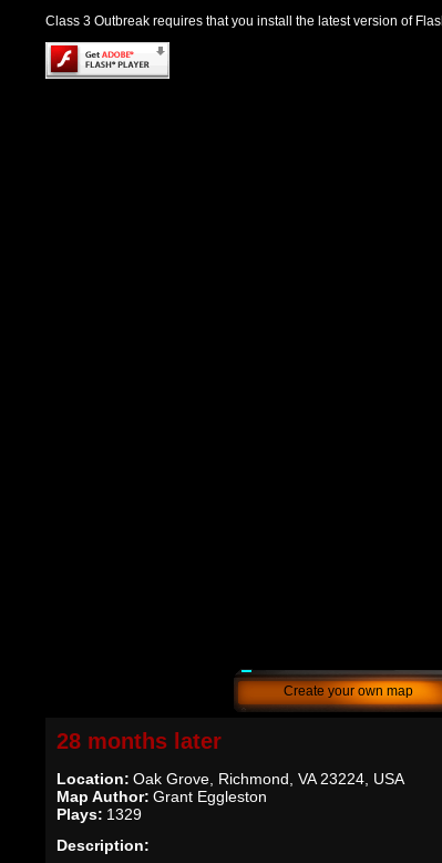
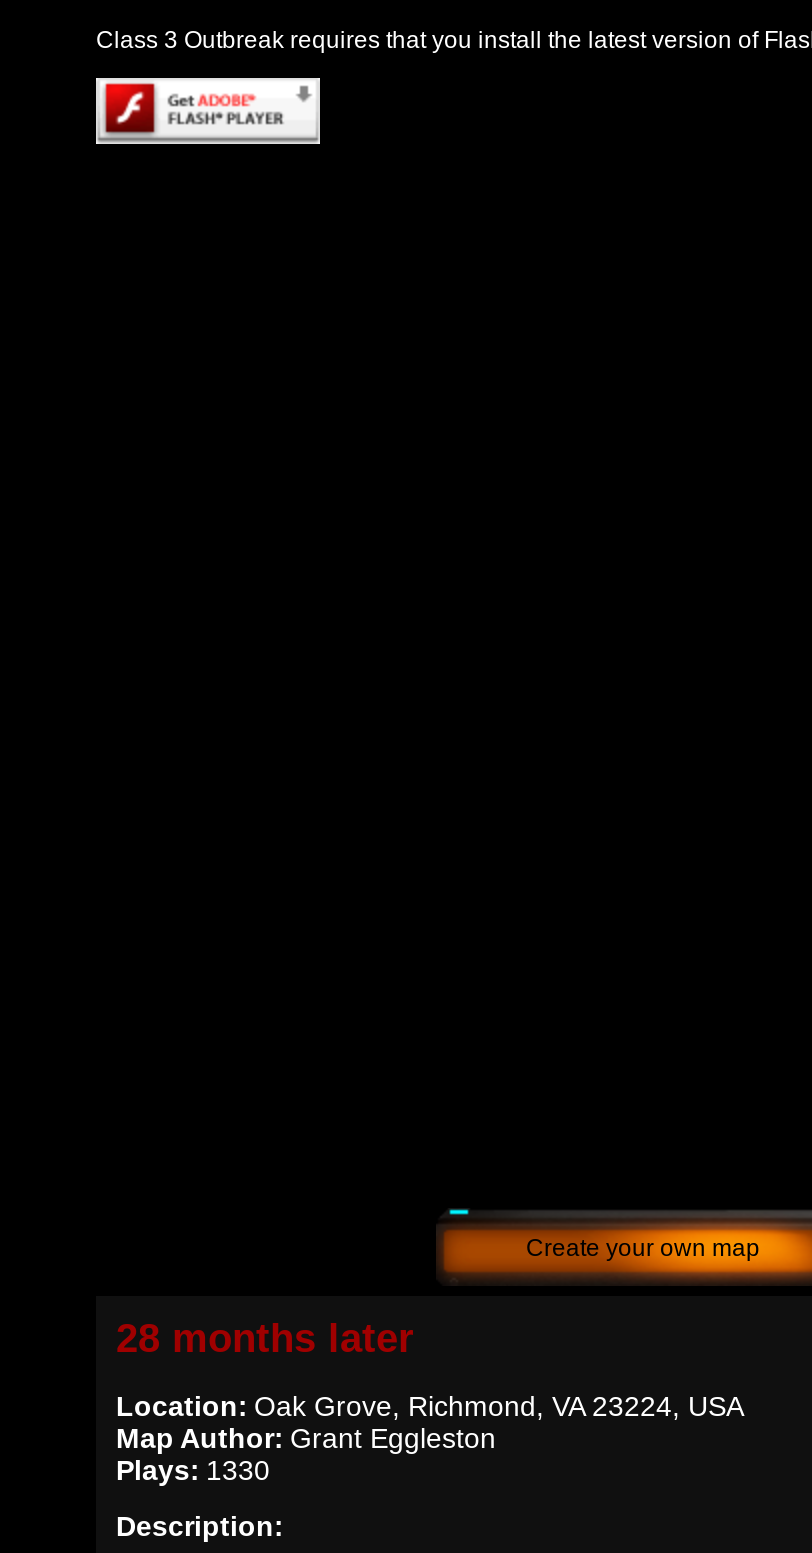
- Plays: 1329
+ Plays: 1330
